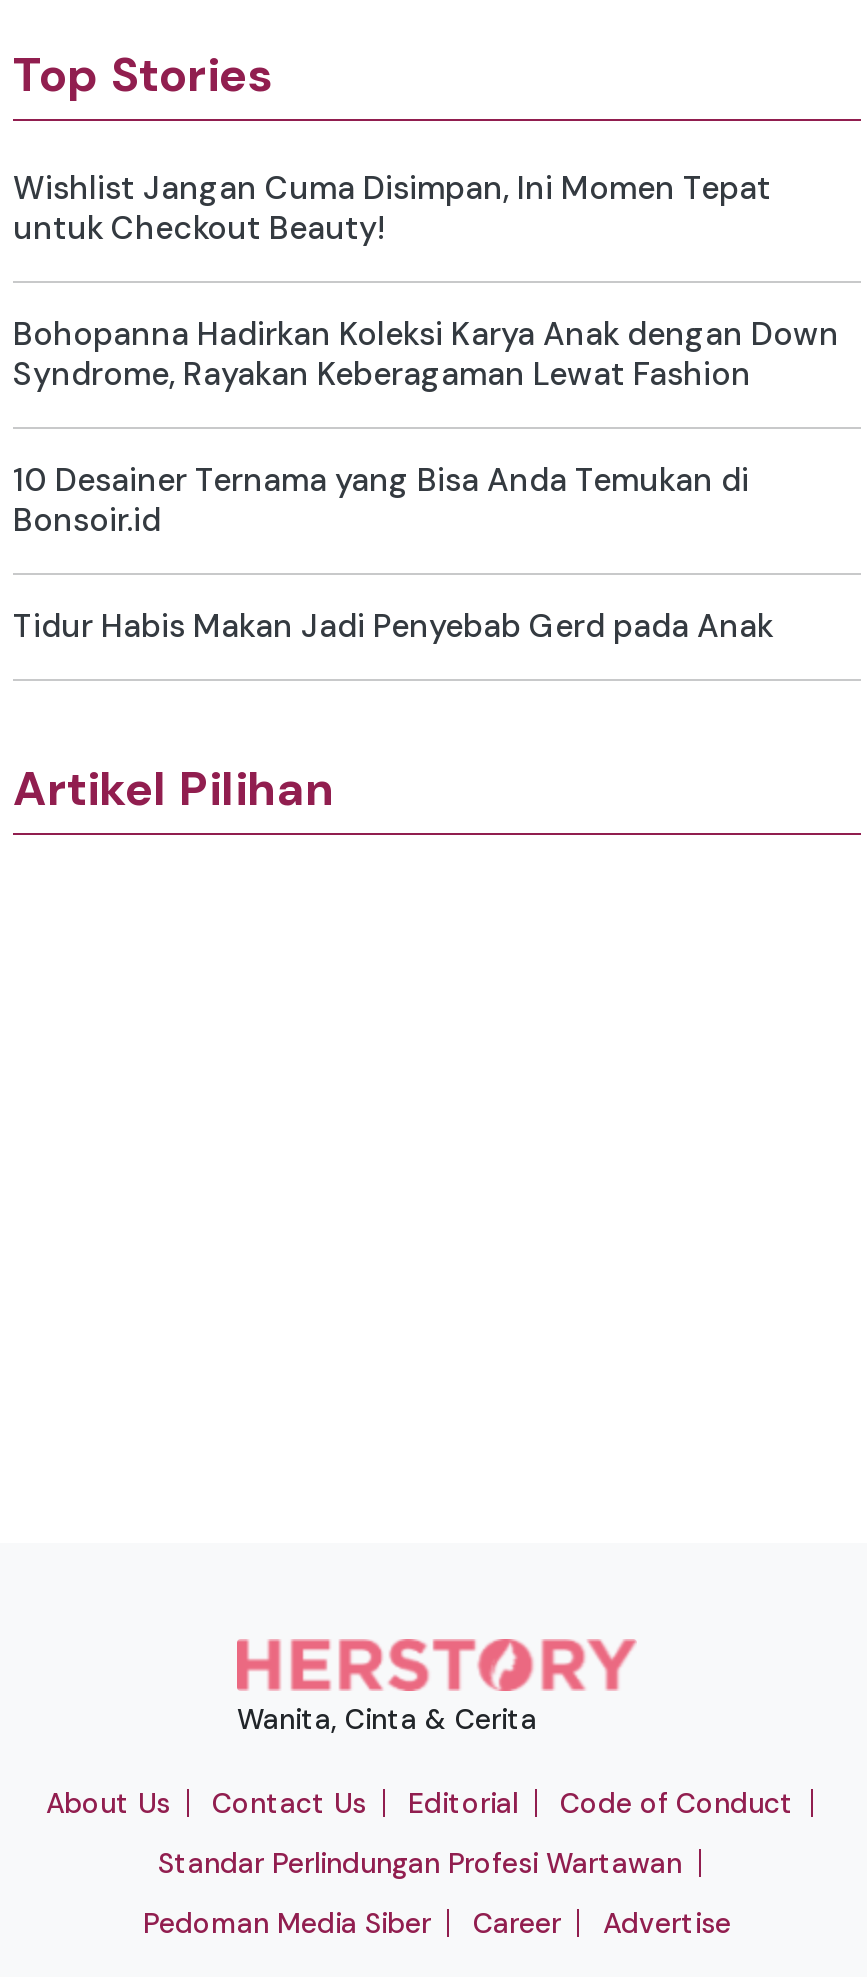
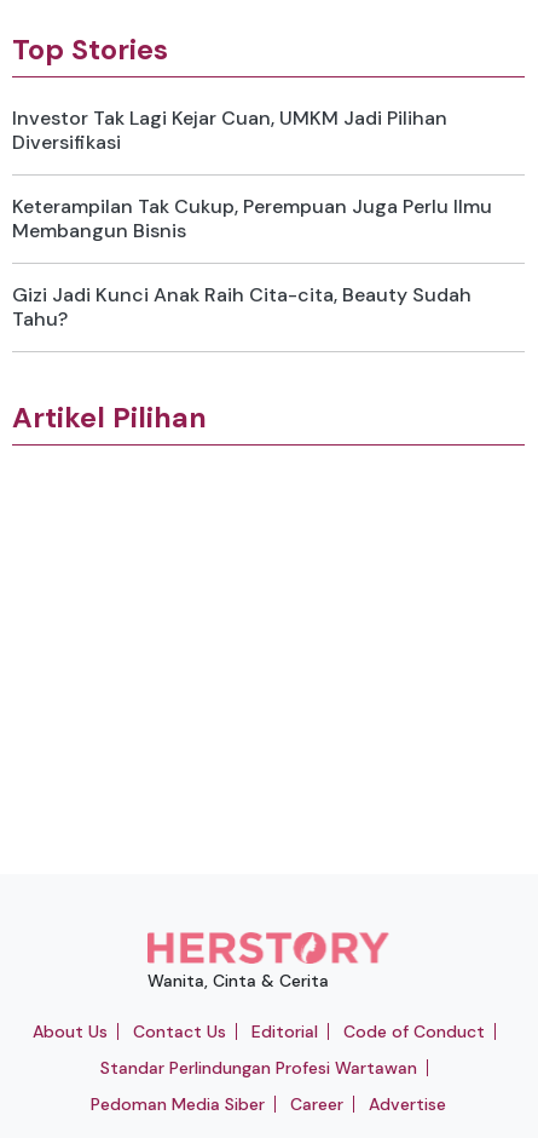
- Wishlist Jangan Cuma Disimpan, Ini Momen Tepat
- untuk Checkout Beauty!
- Bohopanna Hadirkan Koleksi Karya Anak dengan Down
- Syndrome, Rayakan Keberagaman Lewat Fashion
- 10 Desainer Ternama yang Bisa Anda Temukan di
- Bonsoir.id
- Tidur Habis Makan Jadi Penyebab Gerd pada Anak
+ Investor Tak Lagi Kejar Cuan, UMKM Jadi Pilihan
+ Diversifikasi
+ Keterampilan Tak Cukup, Perempuan Juga Perlu Ilmu
+ Membangun Bisnis
+ Gizi Jadi Kunci Anak Raih Cita-cita, Beauty Sudah
+ Tahu?
